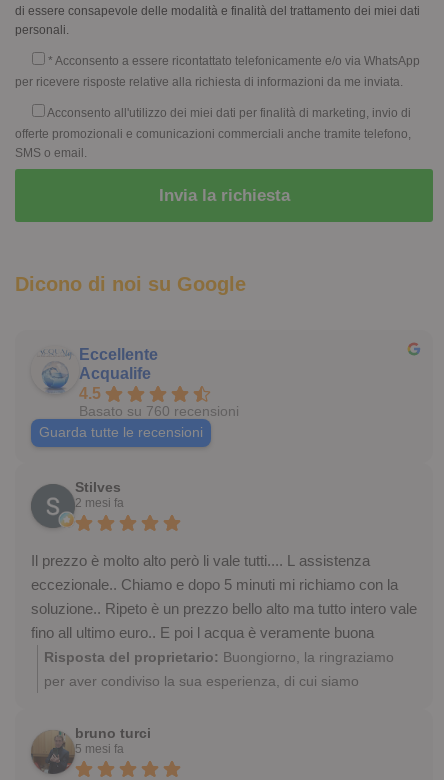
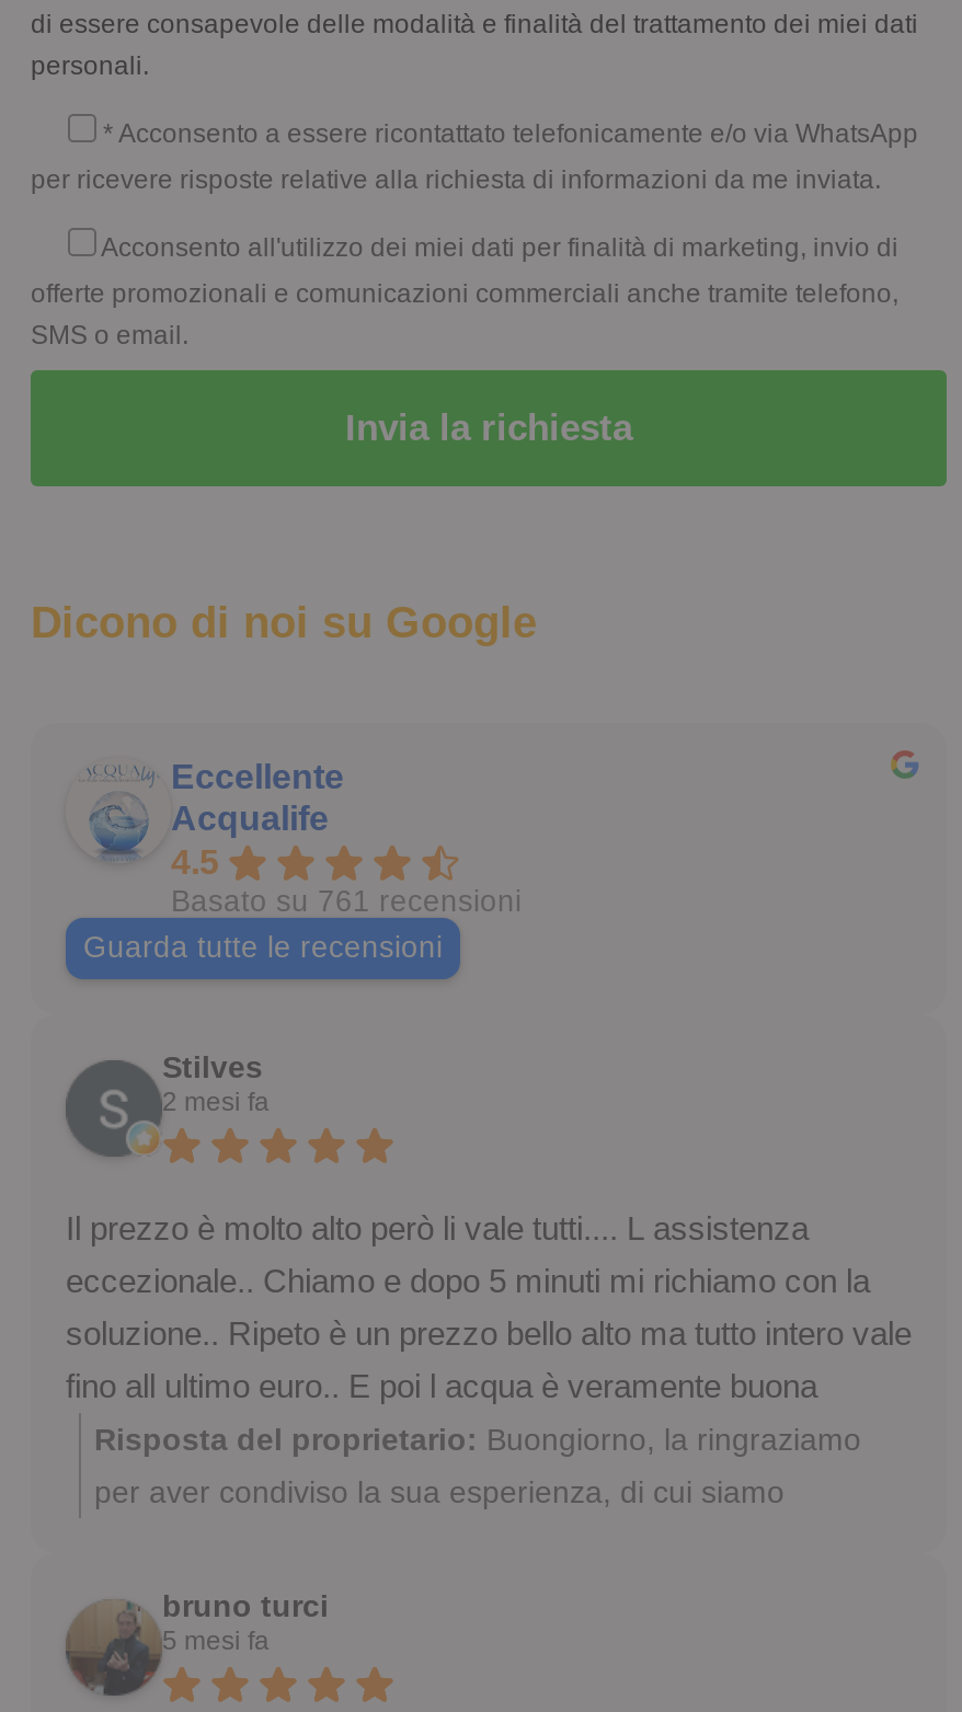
- Basato su 760 recensioni
+ Basato su 761 recensioni
